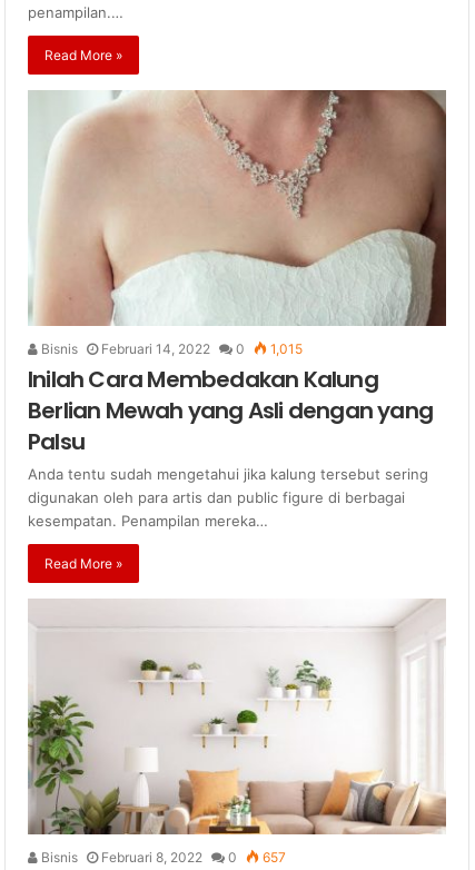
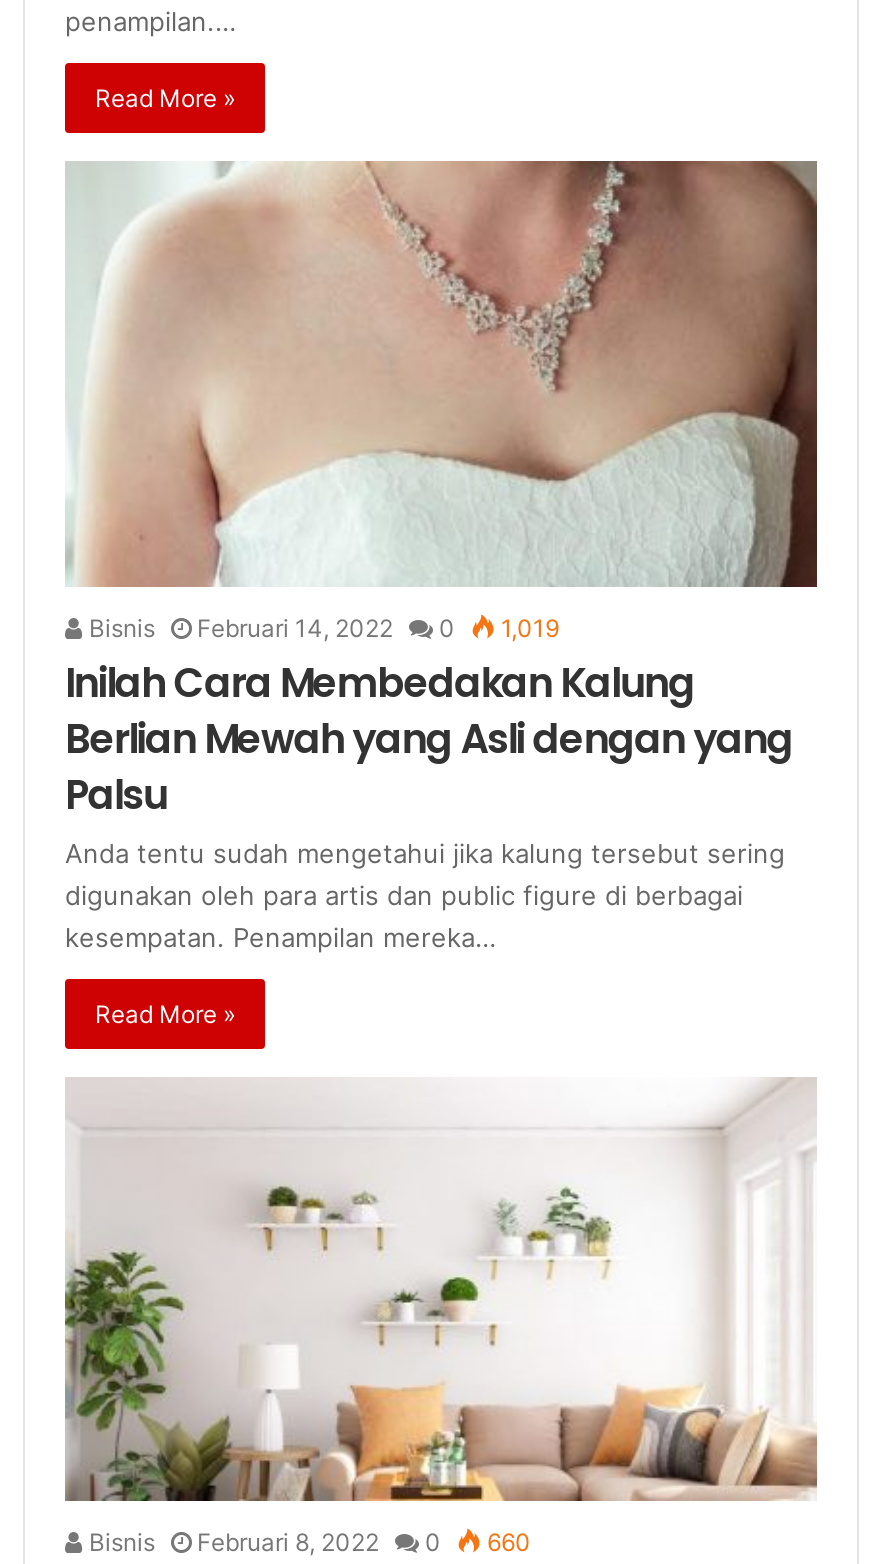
- Bisnis Februari 14, 2022 0 1,015
+ Bisnis Februari 14, 2022 0 1,019

- Bisnis Februari 8, 2022 0 657
+ Bisnis Februari 8, 2022 0 660
